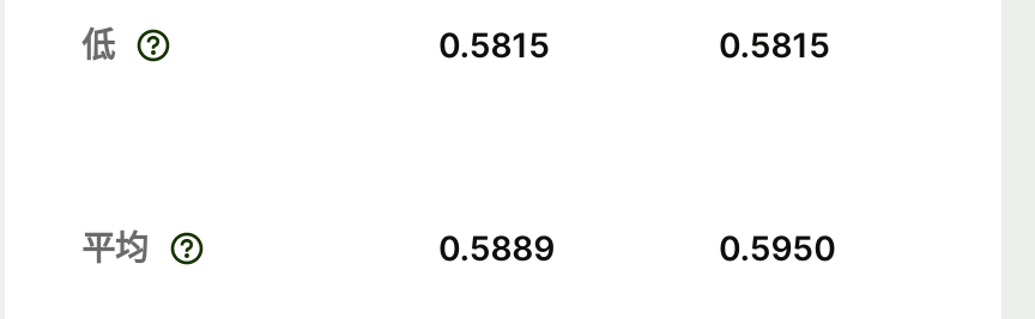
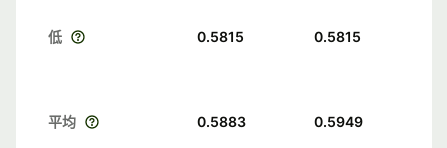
- 0.5889
+ 0.5883

- 0.5950
+ 0.5949
